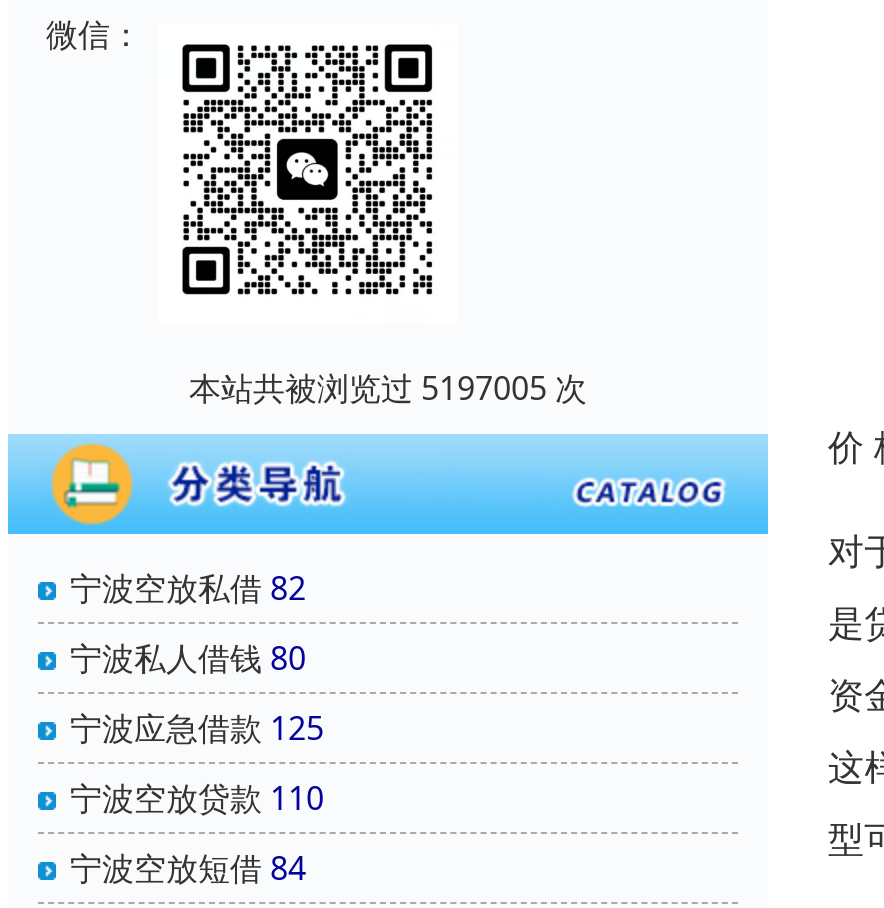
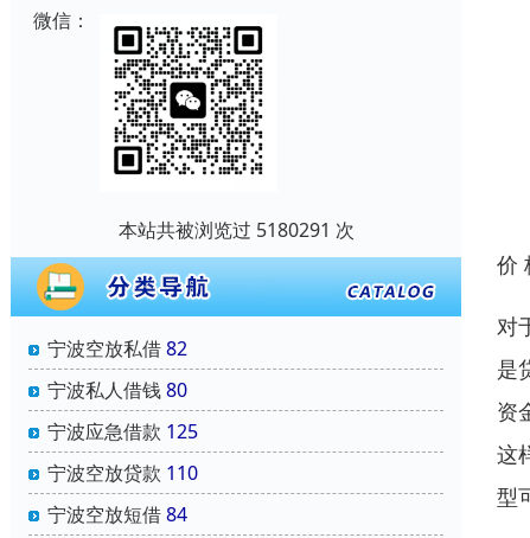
- 本站共被浏览过 5197005 次
+ 本站共被浏览过 5180291 次
